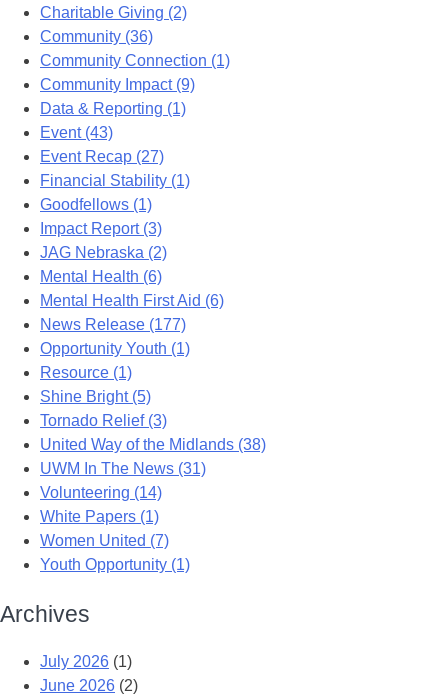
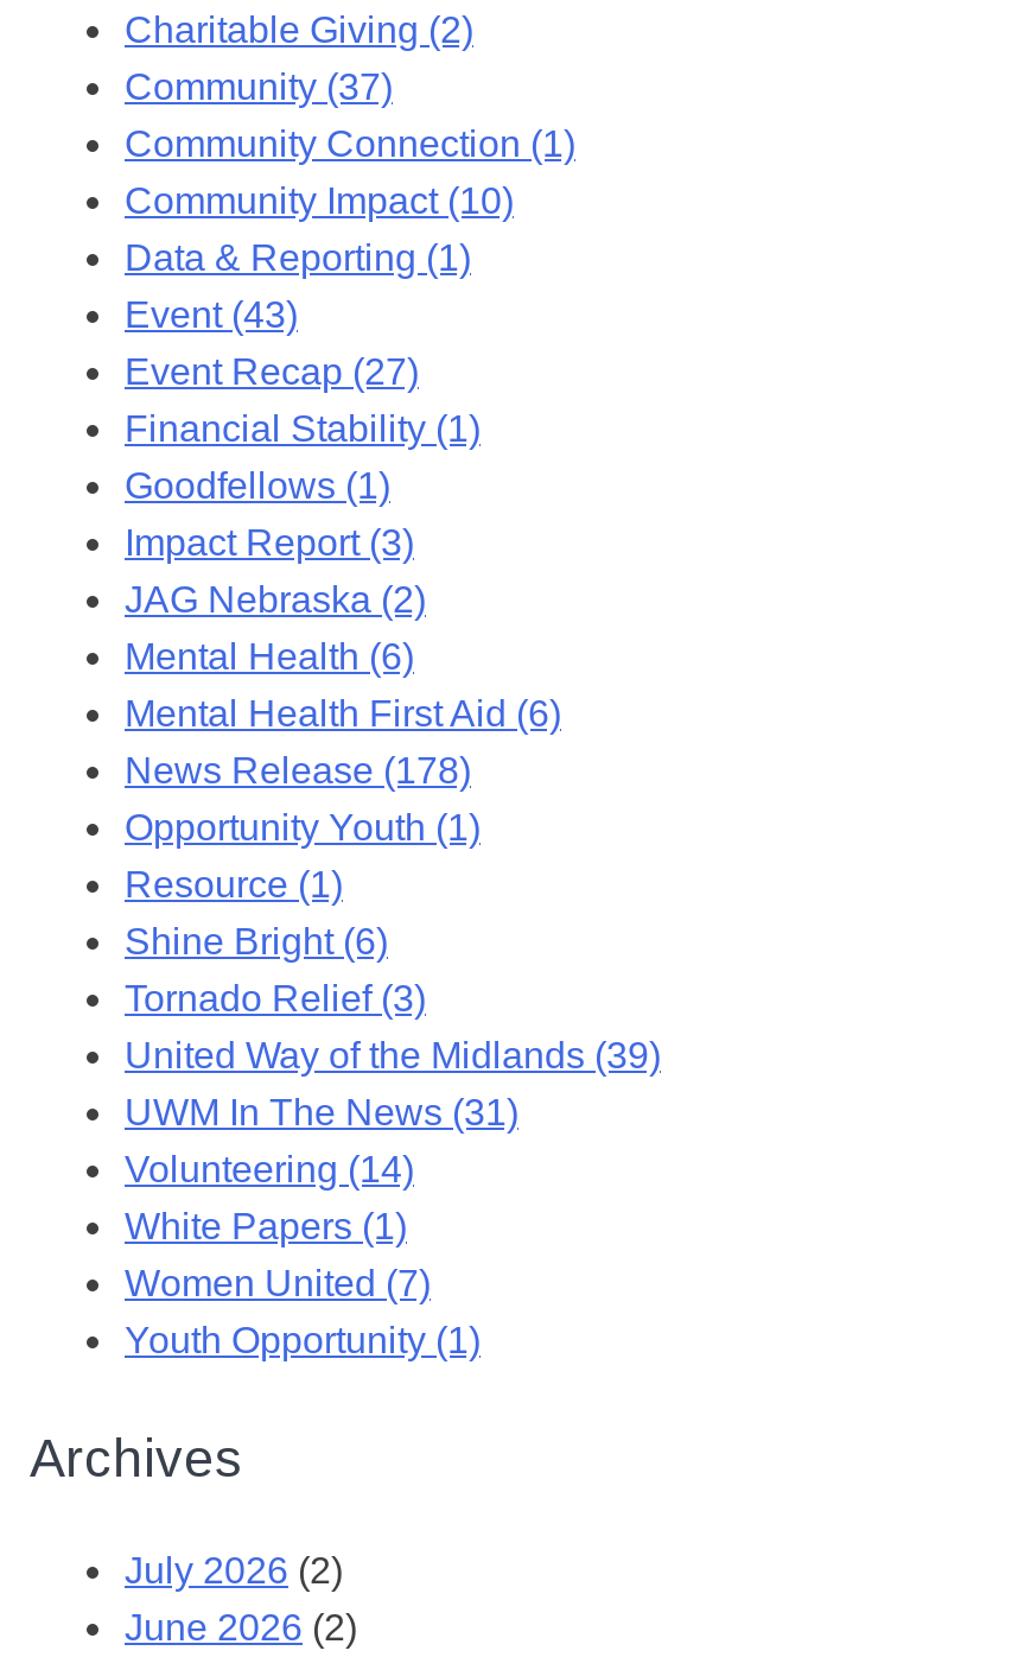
- Community (36)
+ Community (37)

- Community Impact (9)
+ Community Impact (10)

- News Release (177)
+ News Release (178)

- Shine Bright (5)
+ Shine Bright (6)

- United Way of the Midlands (38)
+ United Way of the Midlands (39)

- July 2026 (1)
+ July 2026 (2)
